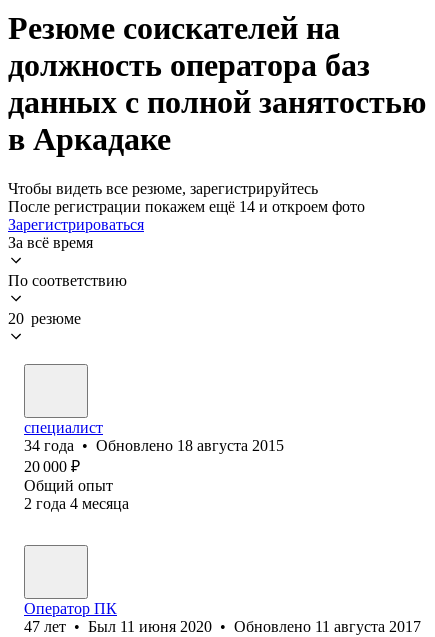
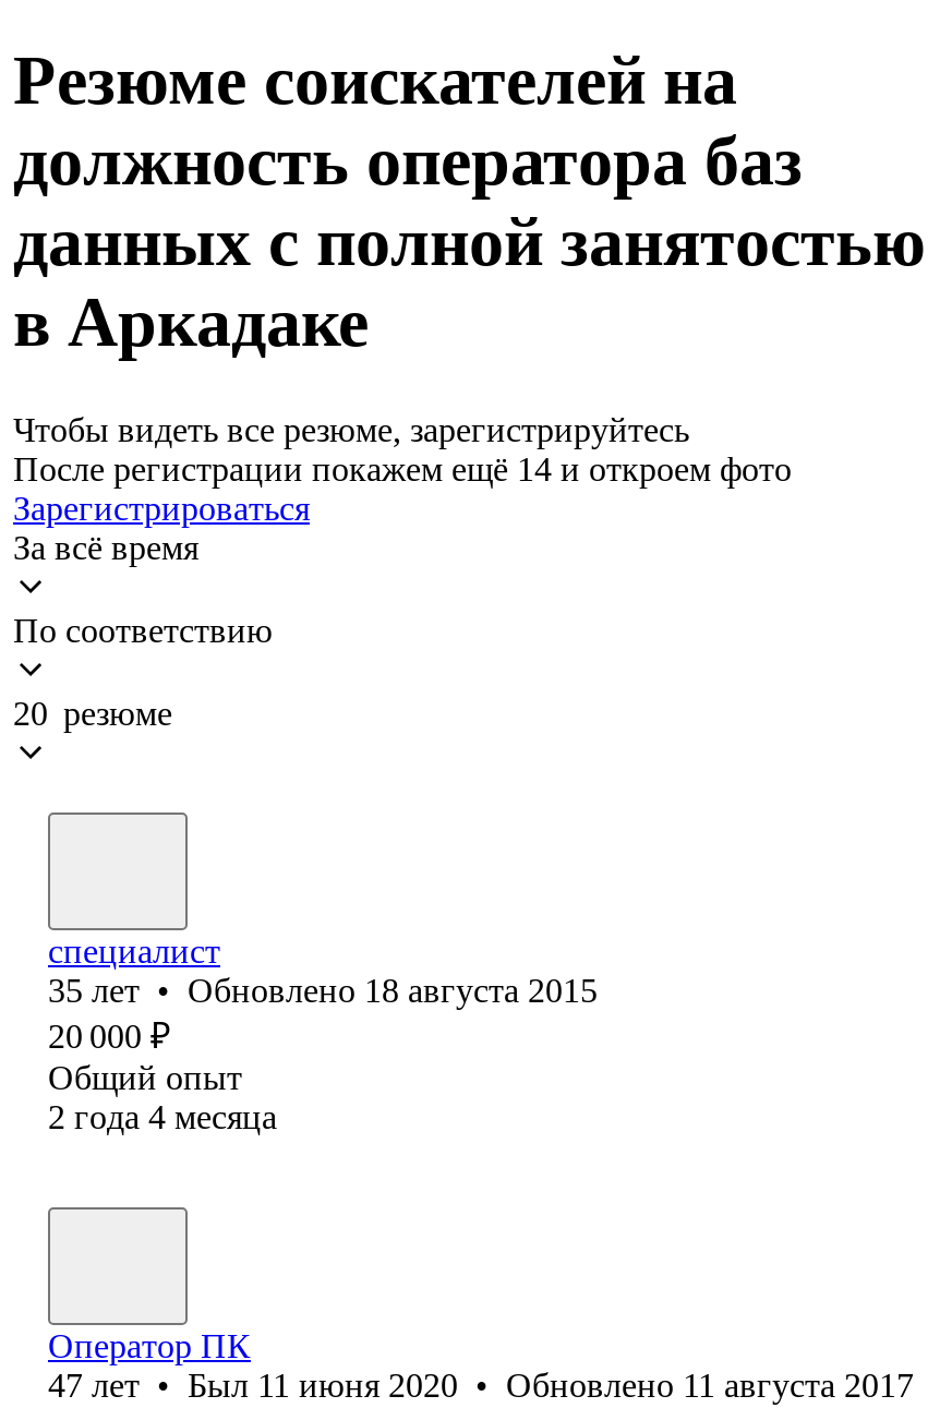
- 34 года • Обновлено 18 августа 2015
+ 35 лет • Обновлено 18 августа 2015
